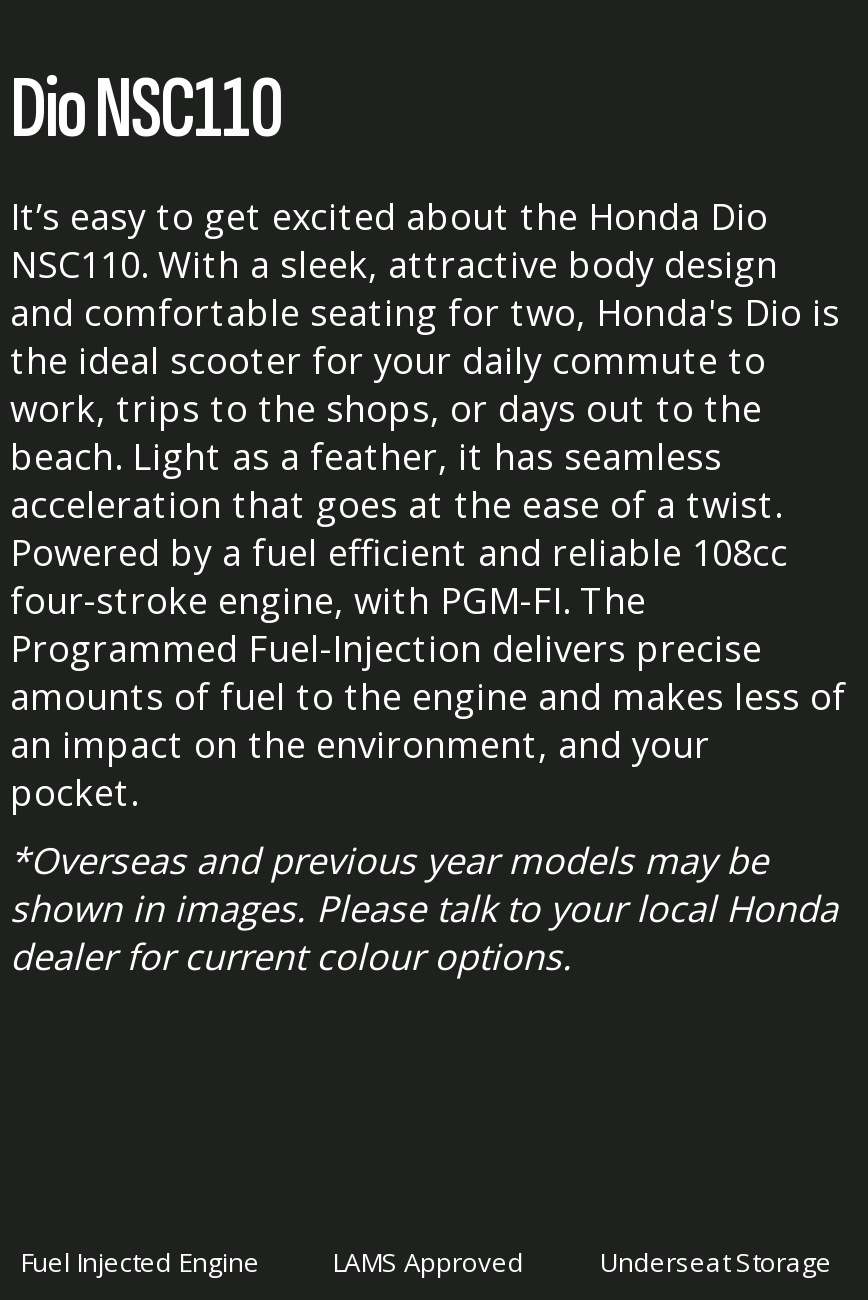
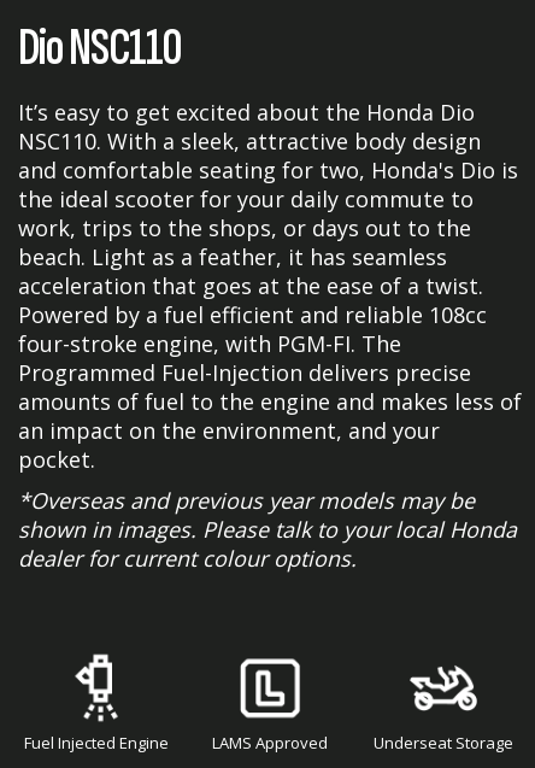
+ [image]

+ [image]

+ [image]
